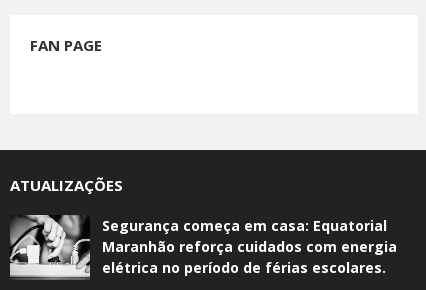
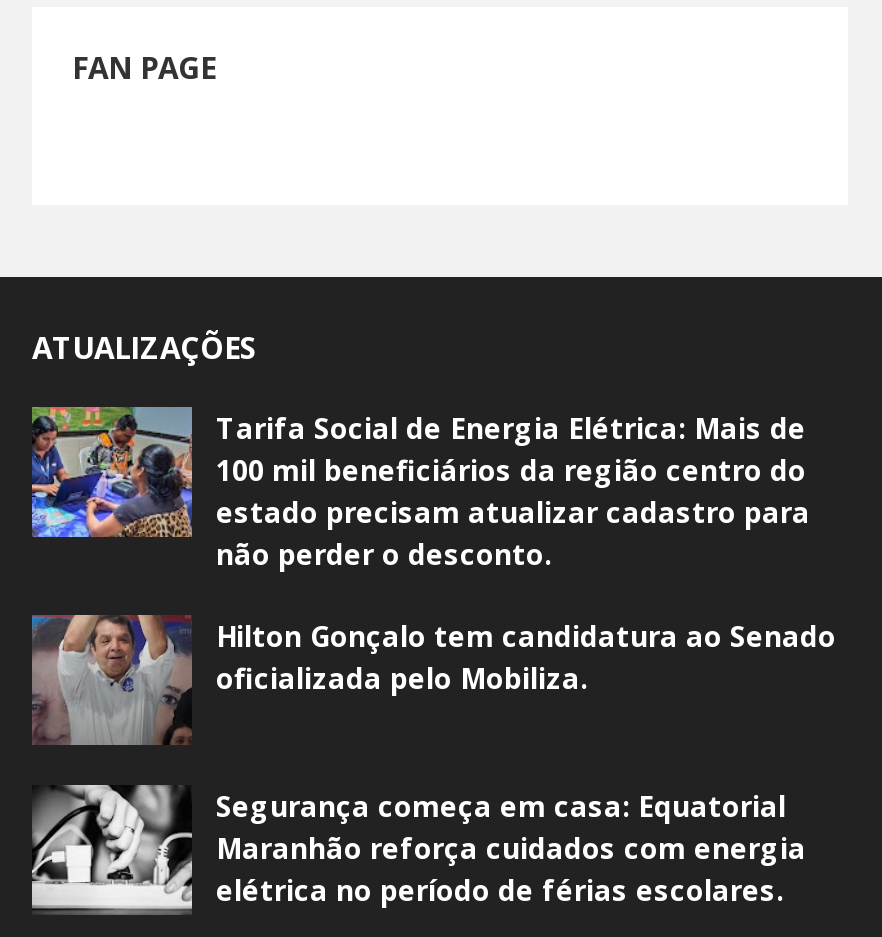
+ [image]
+ Tarifa Social de Energia Elétrica: Mais de
+ 100 mil beneficiários da região centro do
+ estado precisam atualizar cadastro para
+ não perder o desconto.
+ Hilton Gonçalo tem candidatura ao Senado
+ oficializada pelo Mobiliza.

+ [image]
